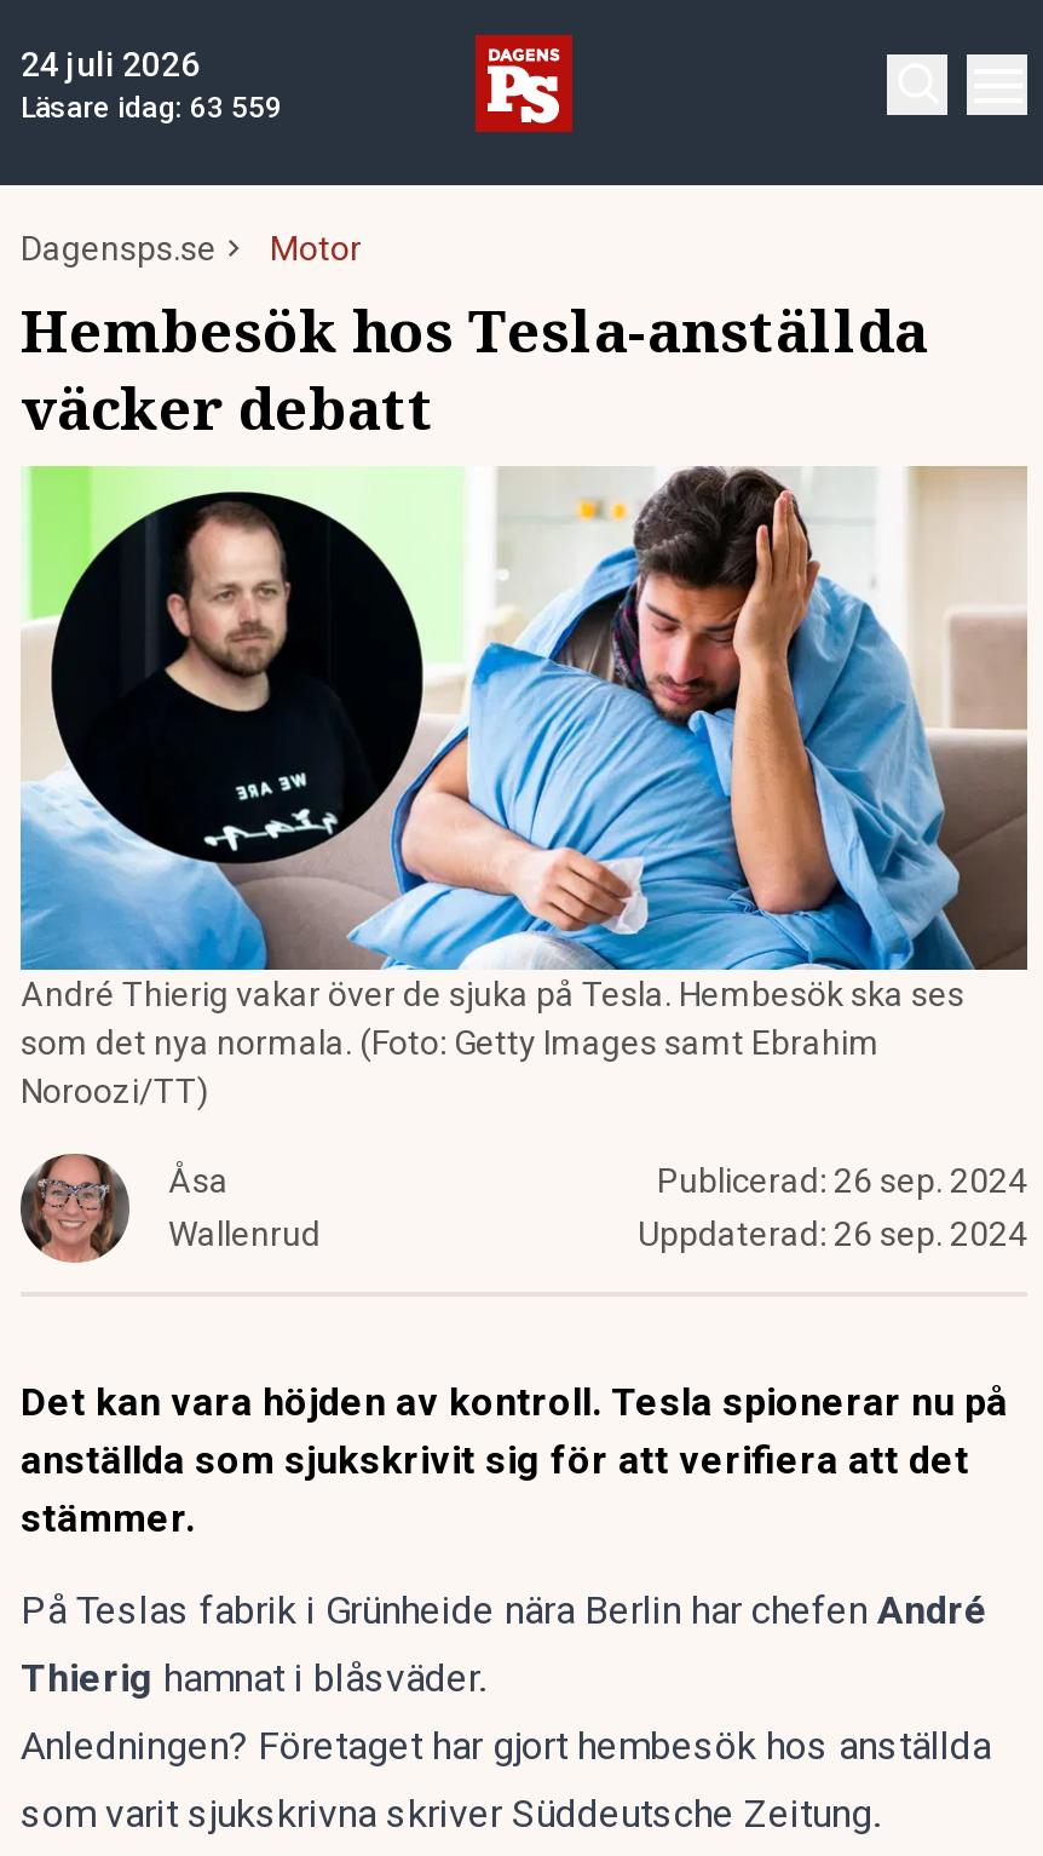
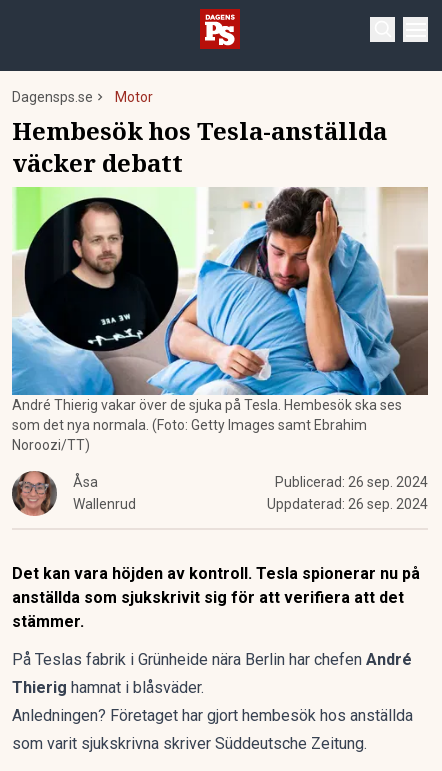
- 24 juli 2026
- Läsare idag: 63 559
